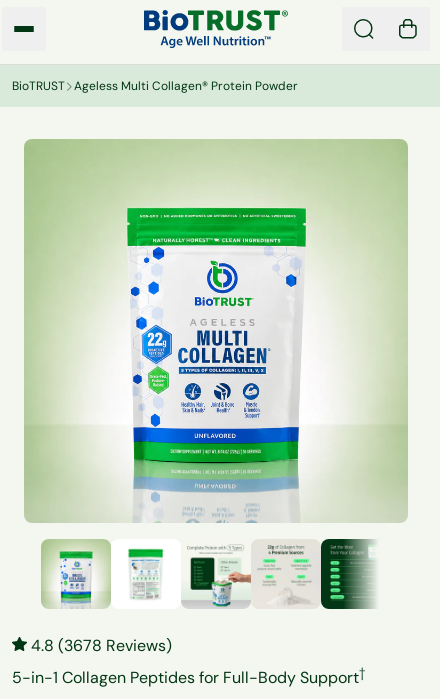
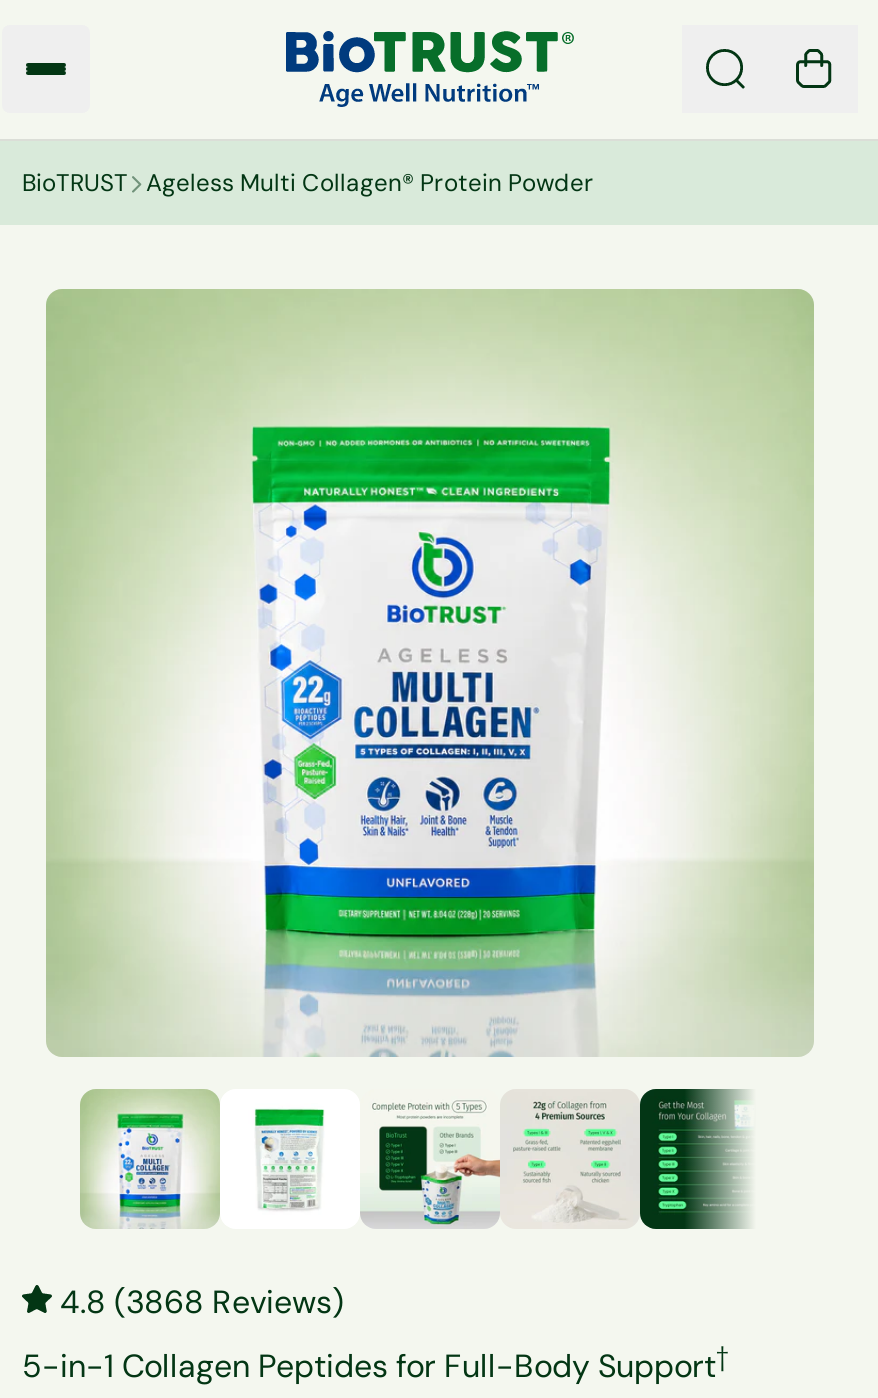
- 4.8 (3678 Reviews)
+ 4.8 (3868 Reviews)
